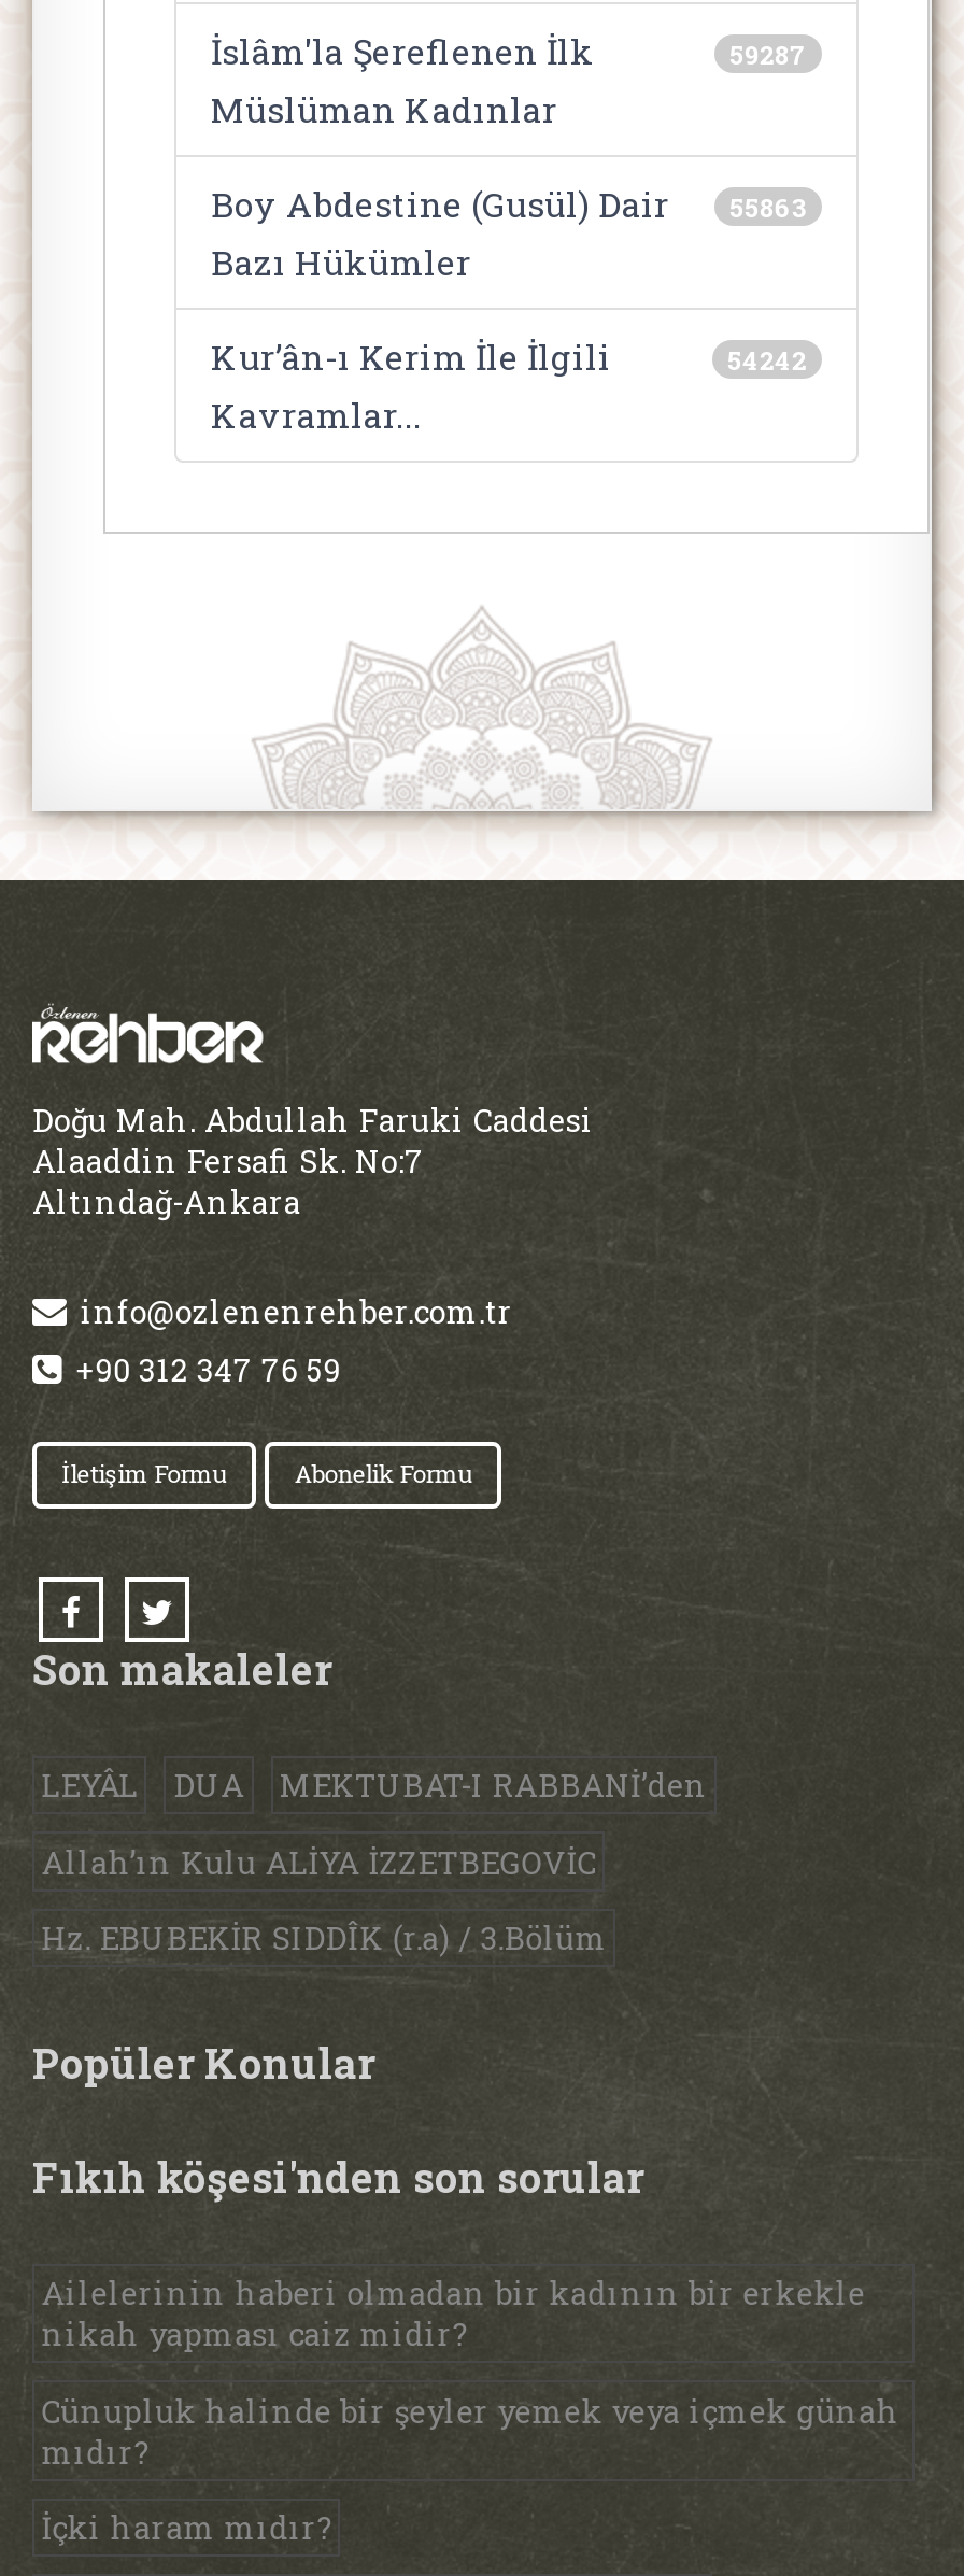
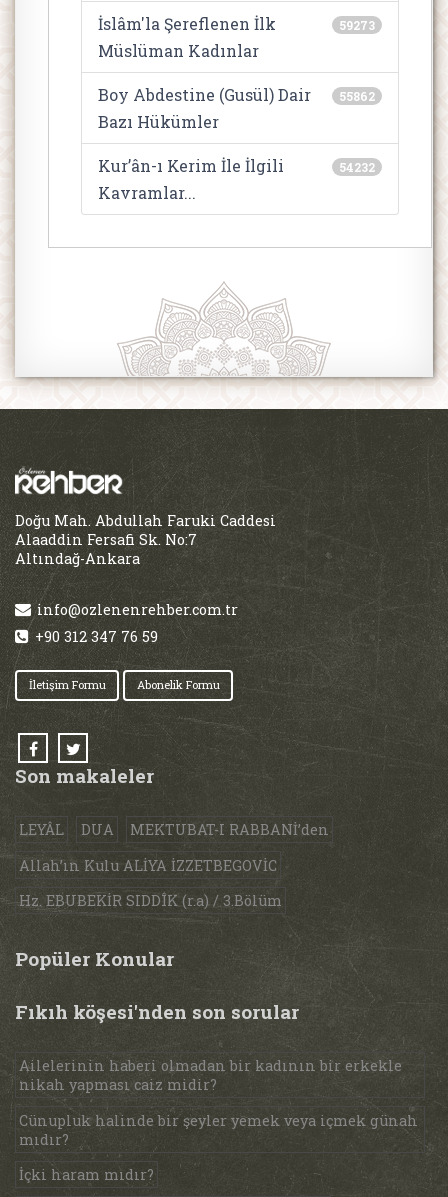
- 59287
+ 59273

- Boy Abdestine (Gusül) Dair 55863
+ Boy Abdestine (Gusül) Dair 55862

- 54242
+ 54232
